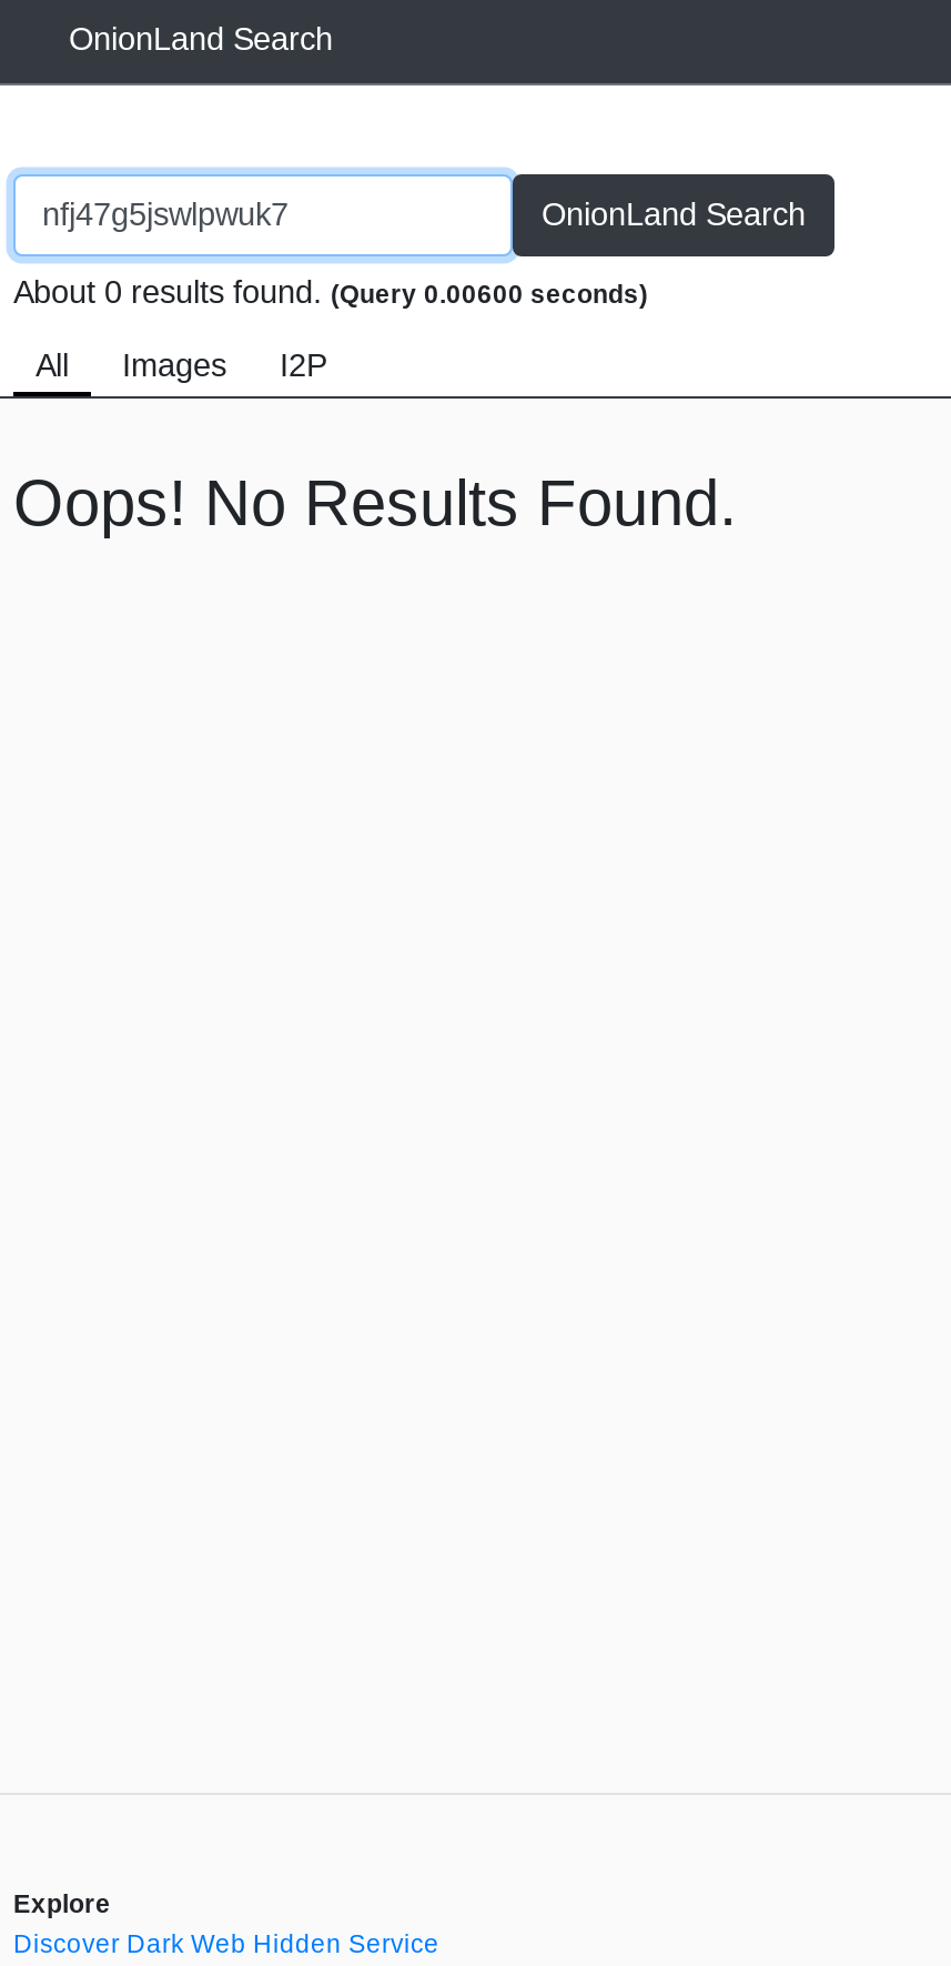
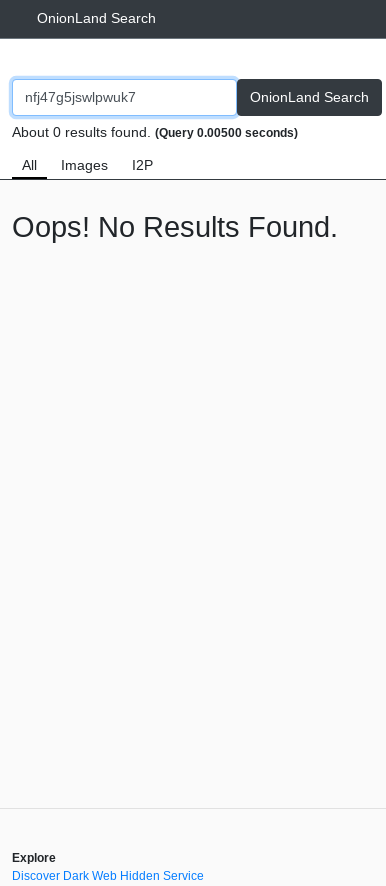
- About 0 results found. (Query 0.00600 seconds)
+ About 0 results found. (Query 0.00500 seconds)
